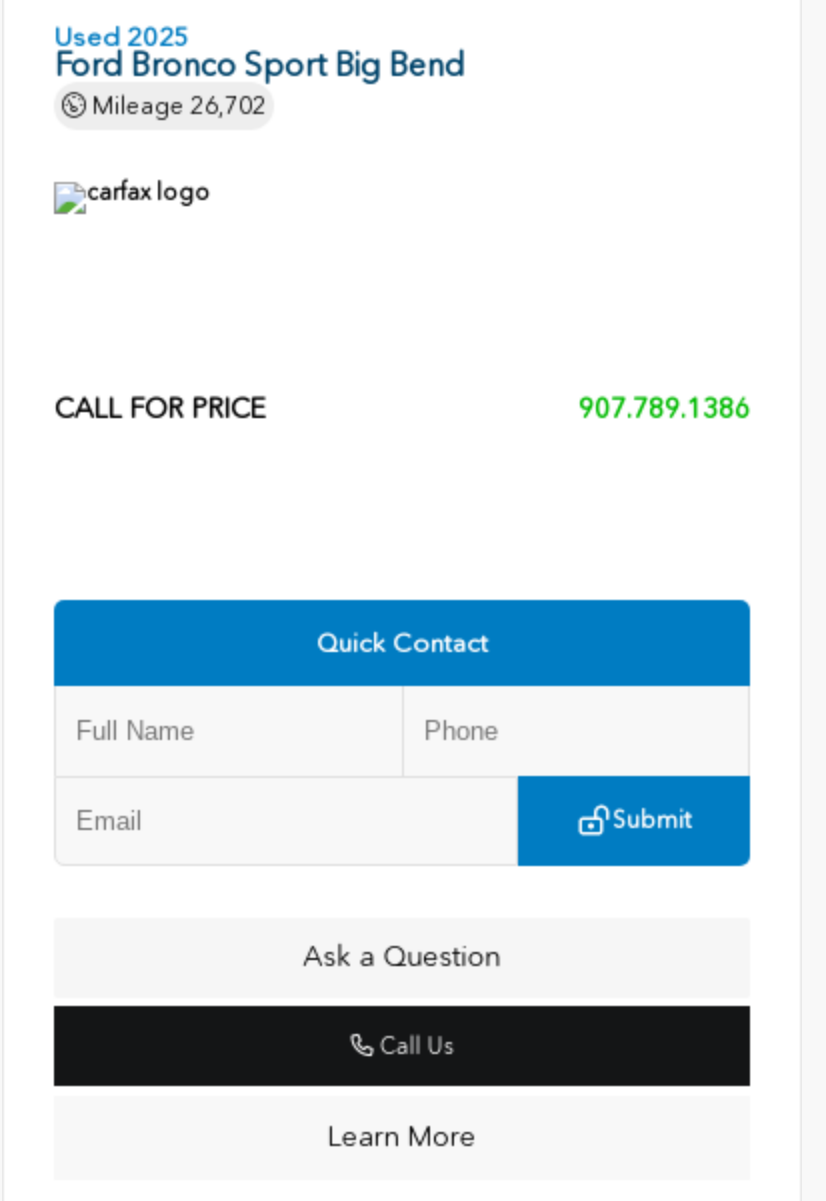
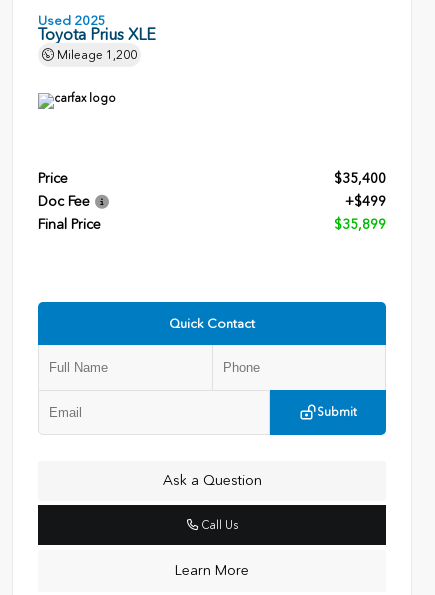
- Ford Bronco Sport Big Bend
- Mileage 26,702
+ Toyota Prius XLE
+ Mileage 1,200

- CALL FOR PRICE
- 907.789.1386
+ Price
+ $35,400
+ Doc Fee
+ +$499
+ Final Price
+ $35,899
